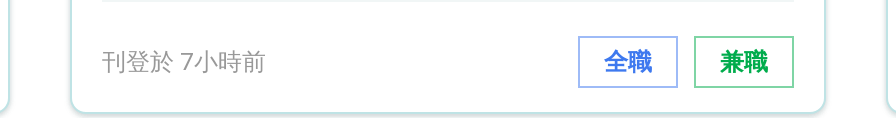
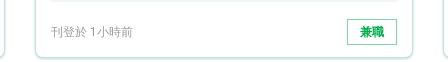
- 刊登於 7小時前
- 全職
+ 刊登於 1小時前
